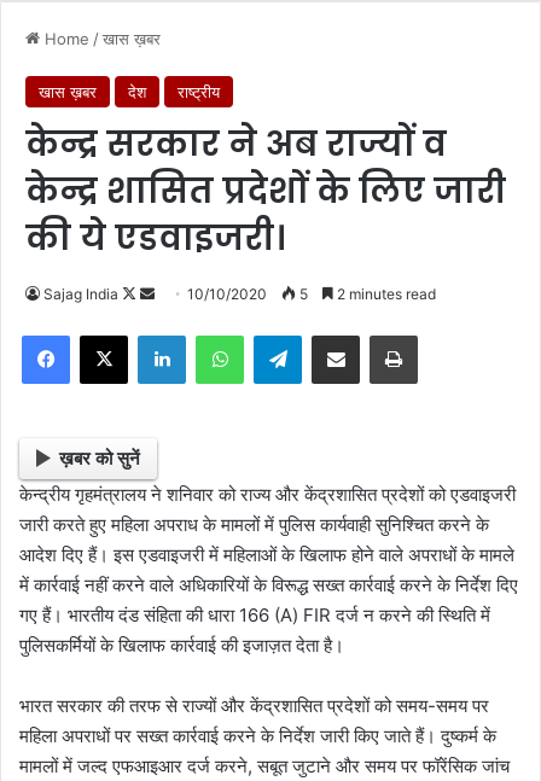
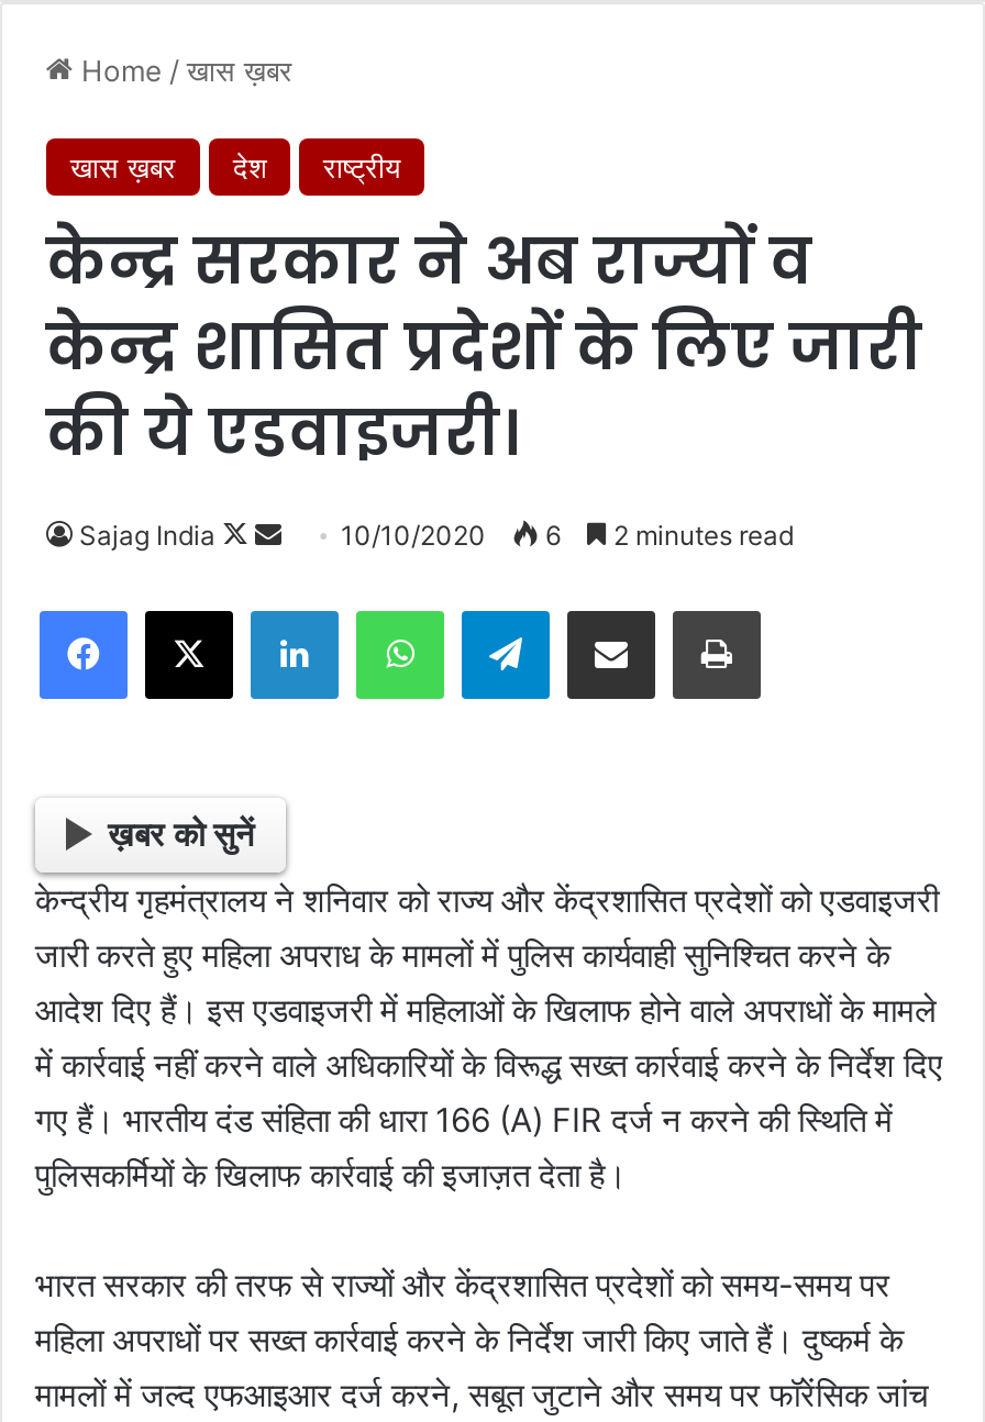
- 5
+ 6
